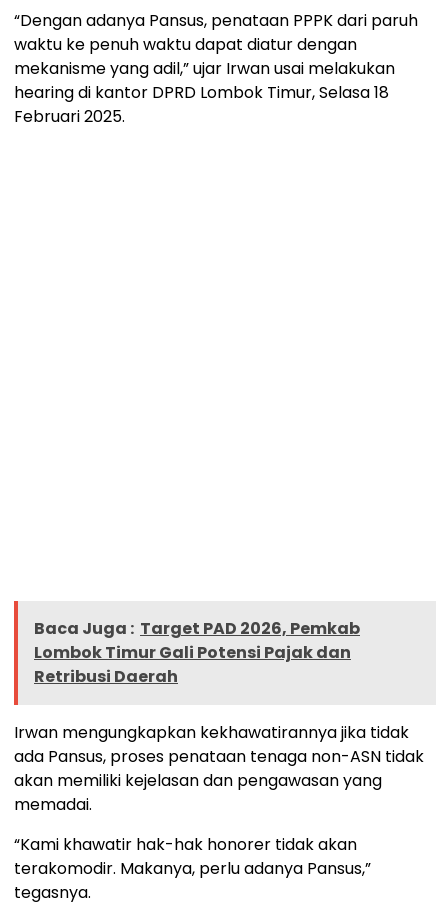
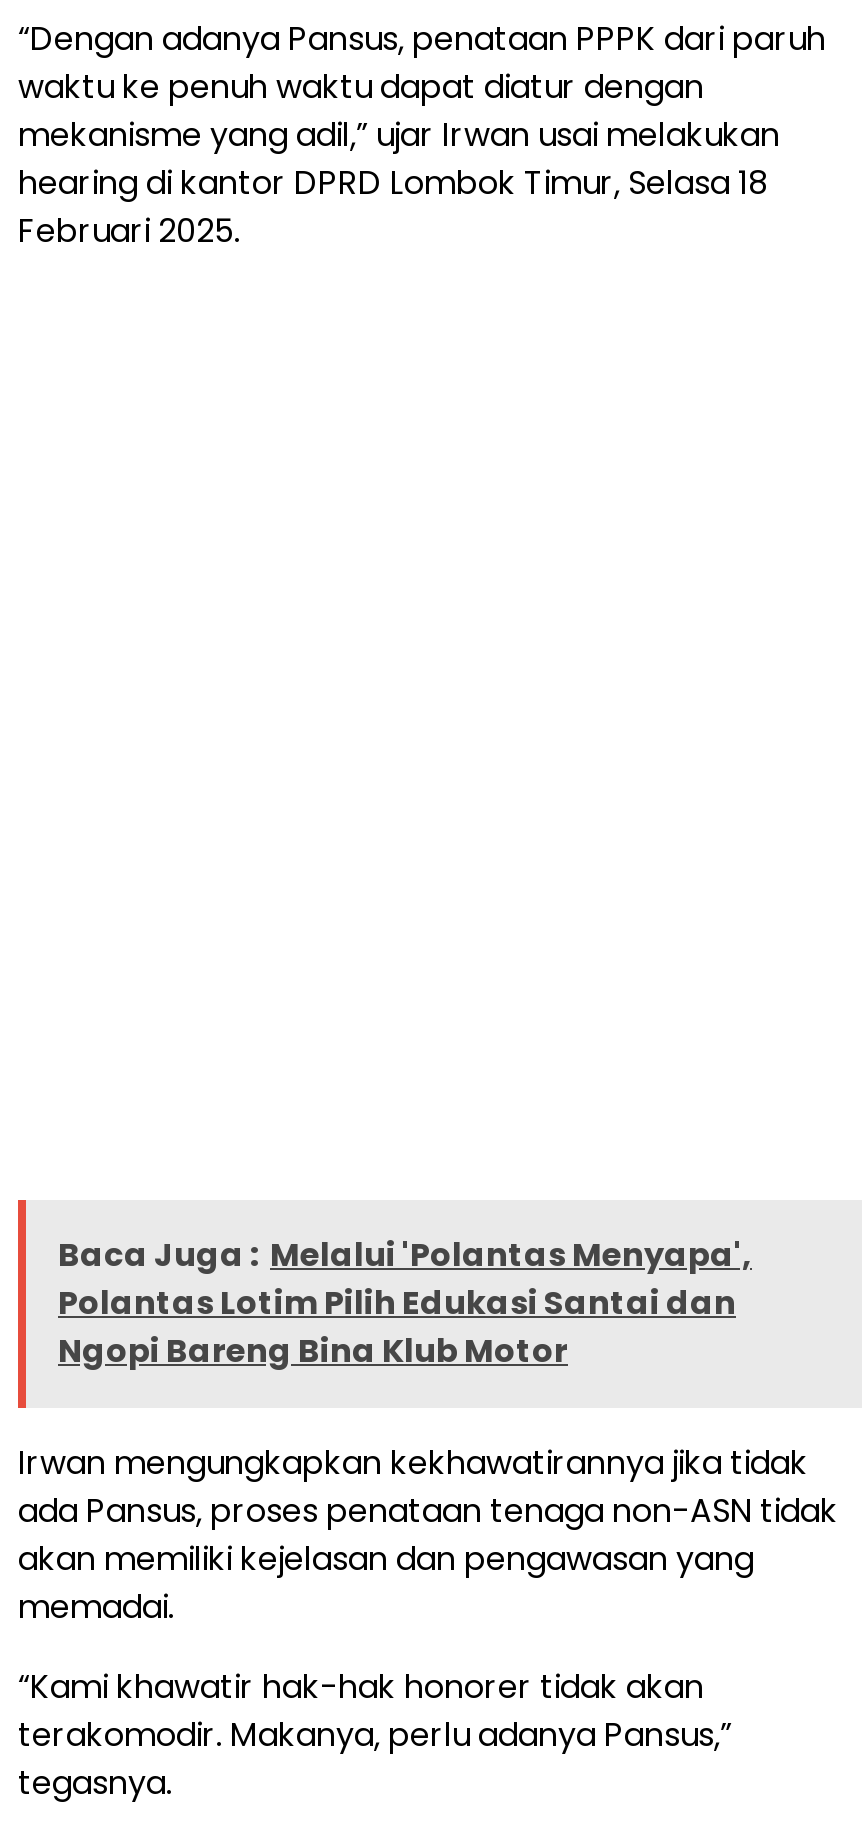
- Baca Juga : Target PAD 2026, Pemkab
- Lombok Timur Gali Potensi Pajak dan
- Retribusi Daerah
+ Baca Juga : Melalui 'Polantas Menyapa',
+ Polantas Lotim Pilih Edukasi Santai dan
+ Ngopi Bareng Bina Klub Motor
